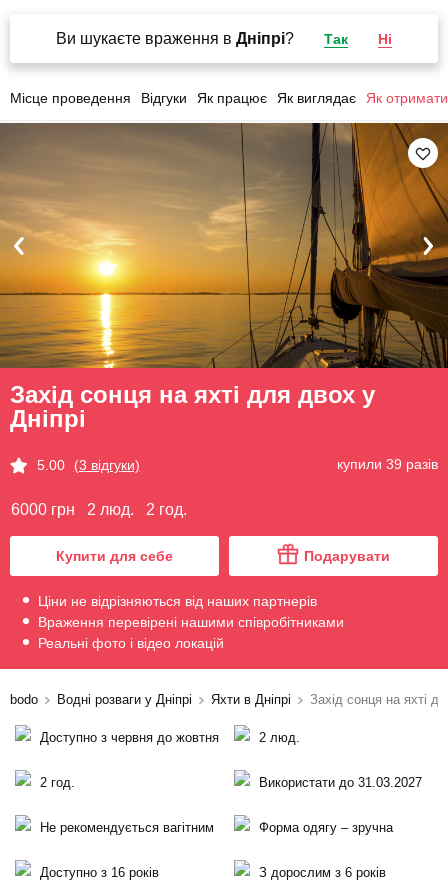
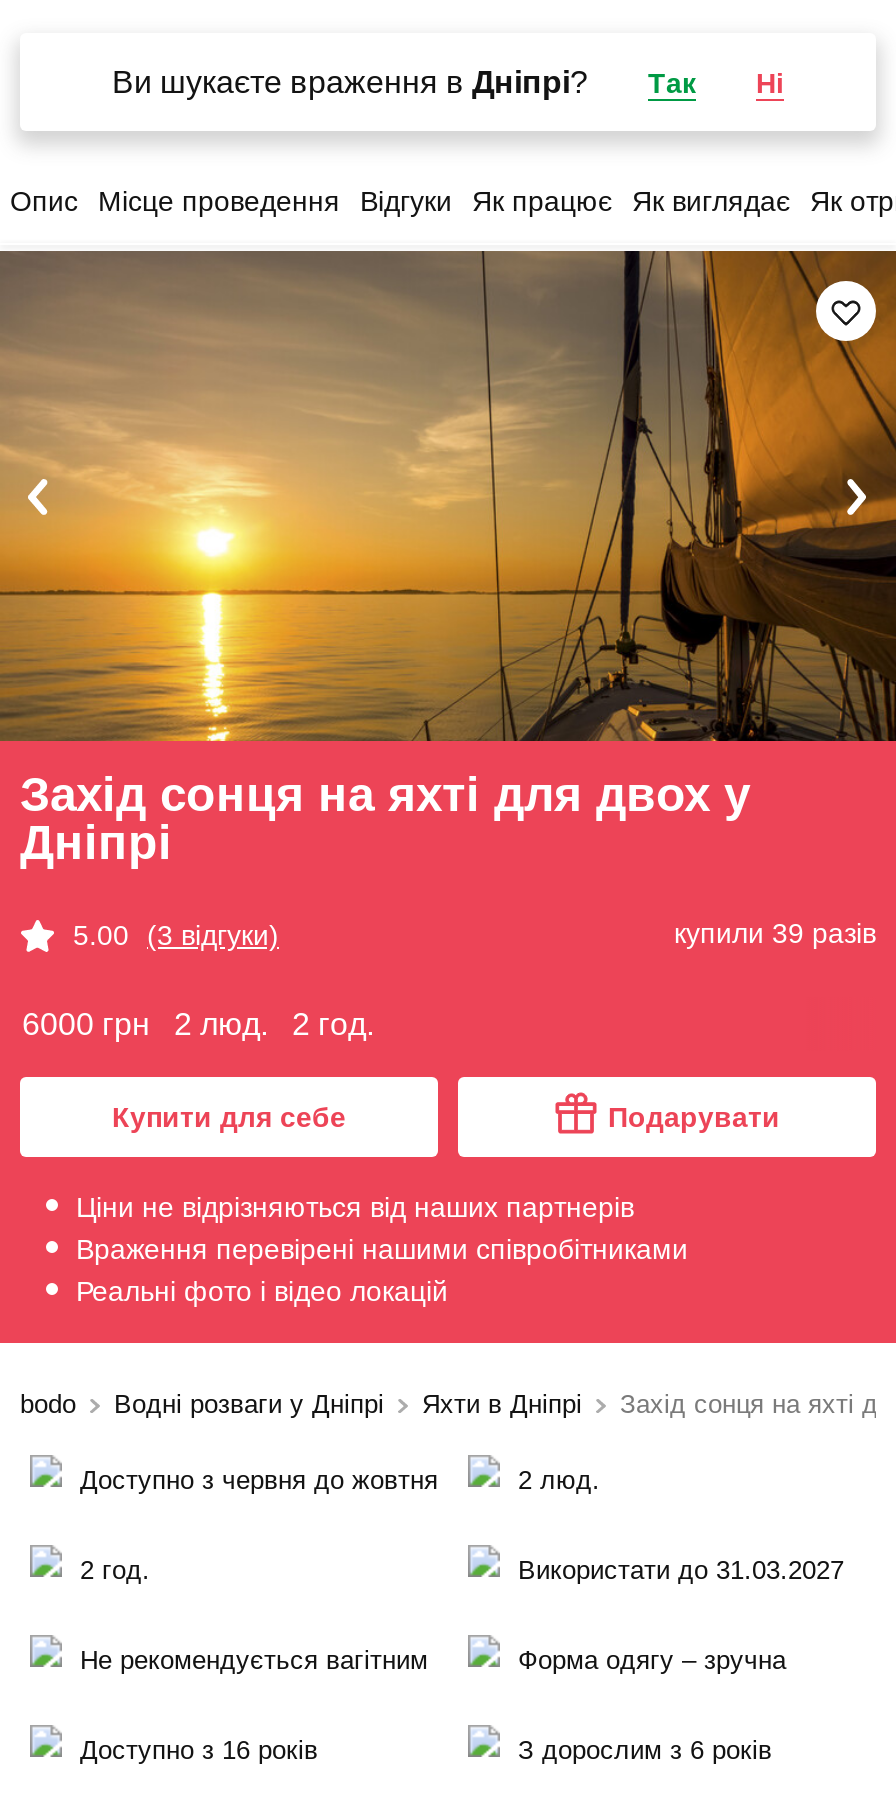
+ Опис
